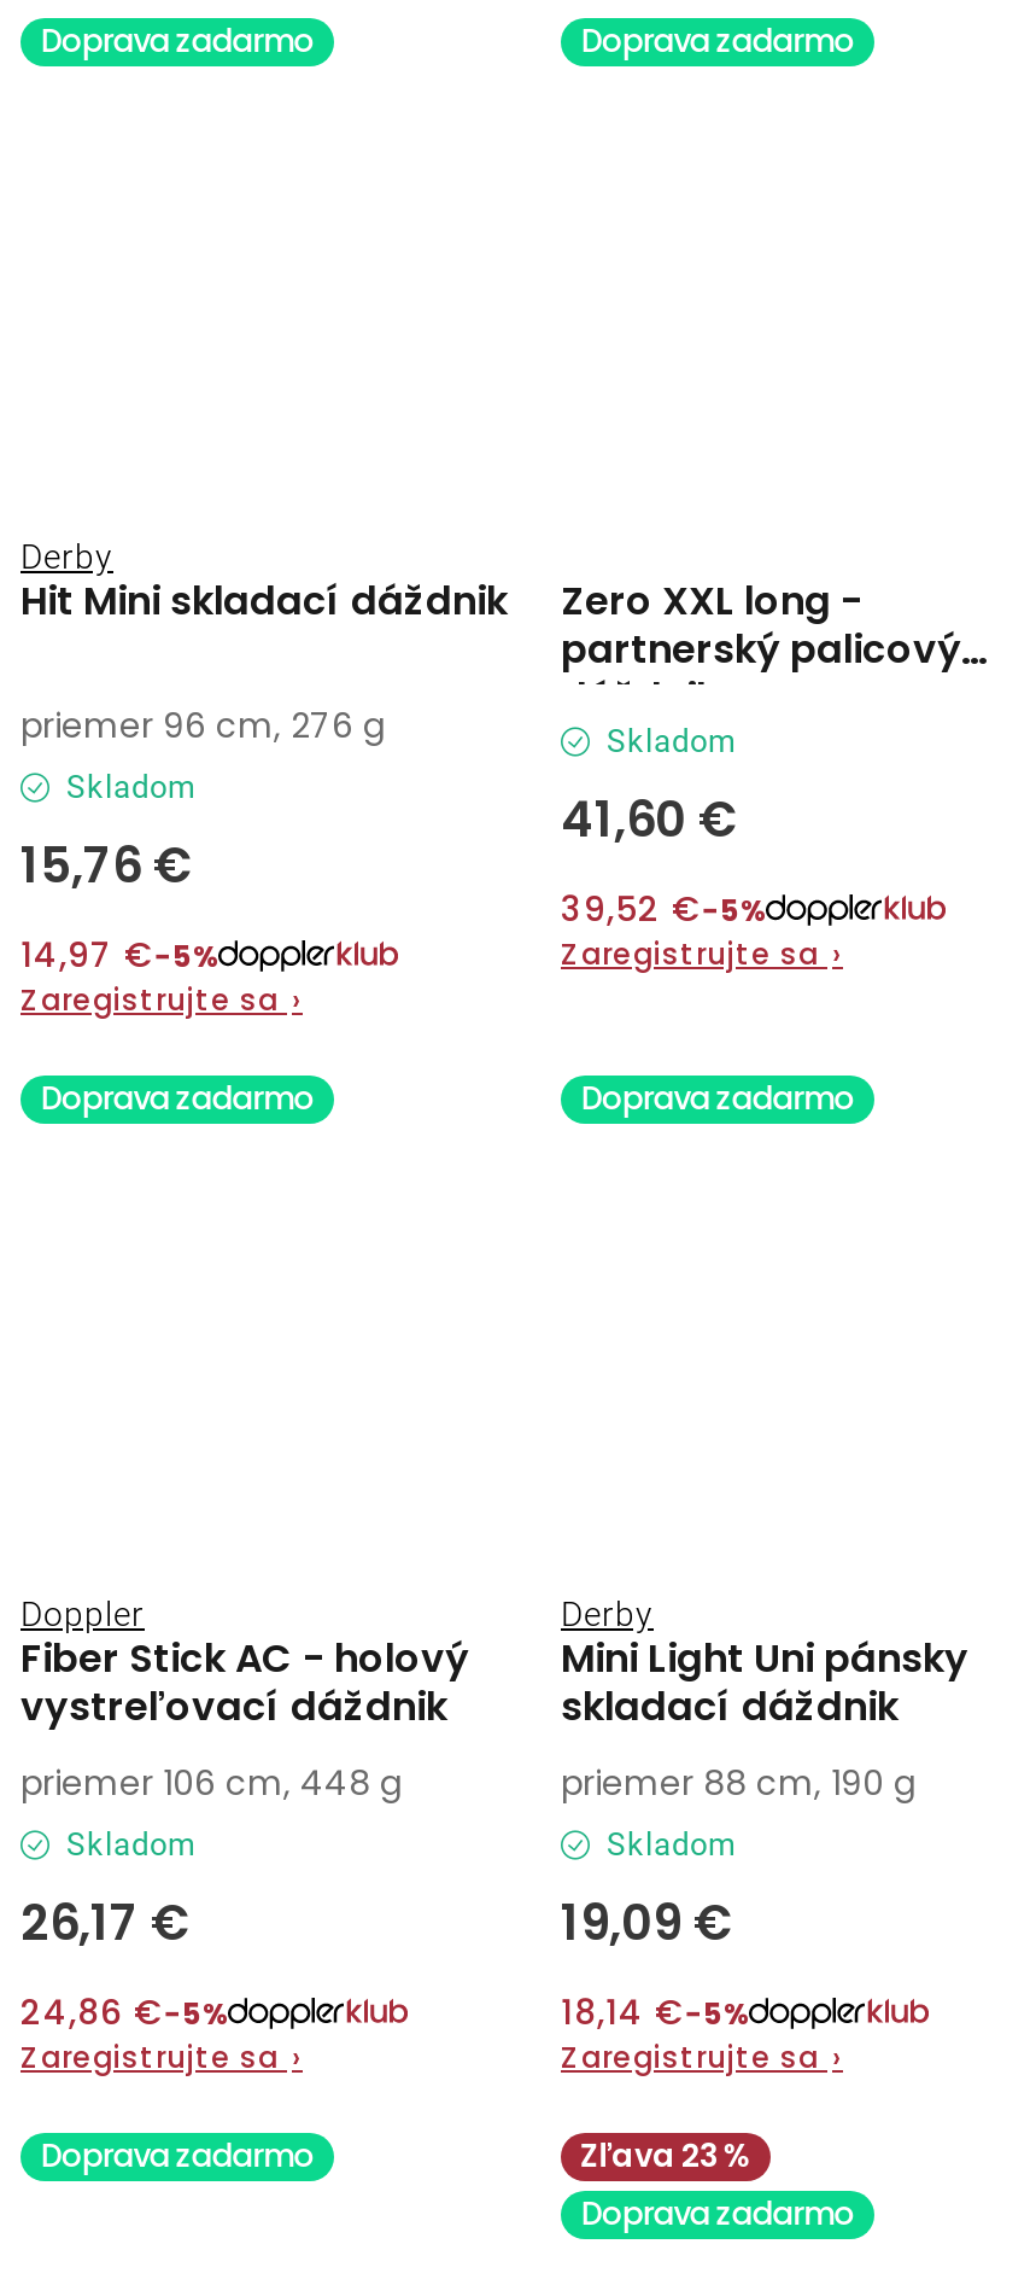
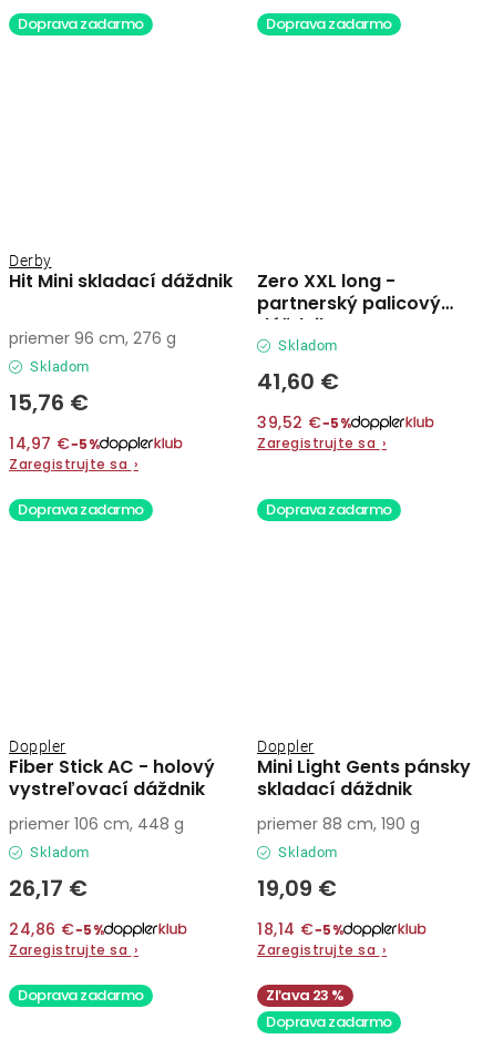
- Derby
+ Doppler

- Mini Light Uni pánsky
+ Mini Light Gents pánsky
